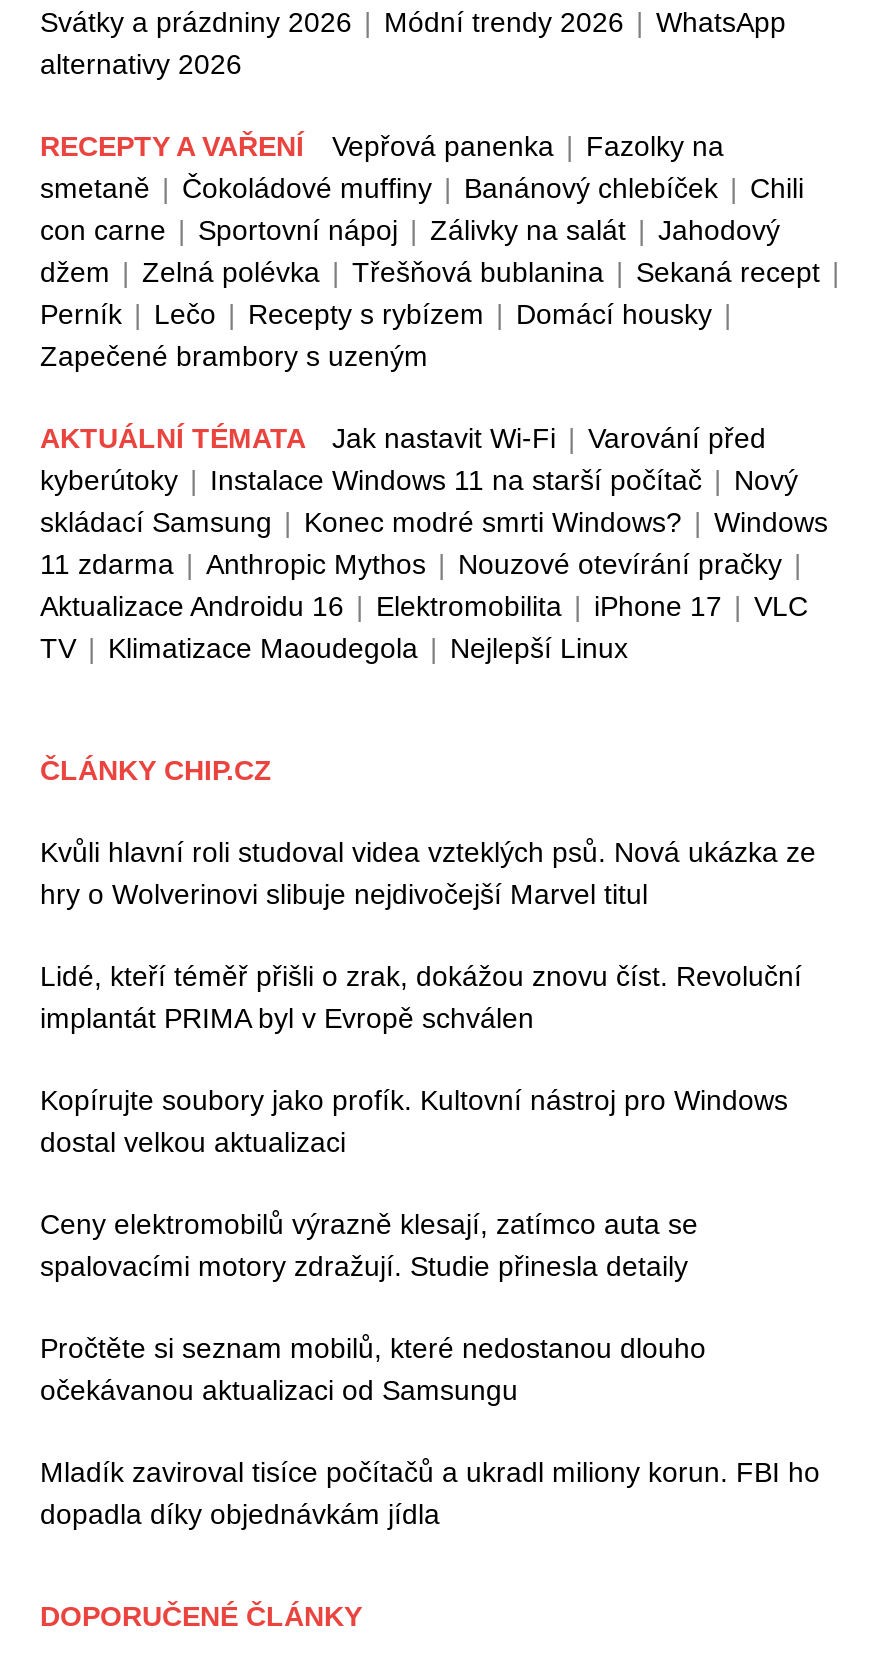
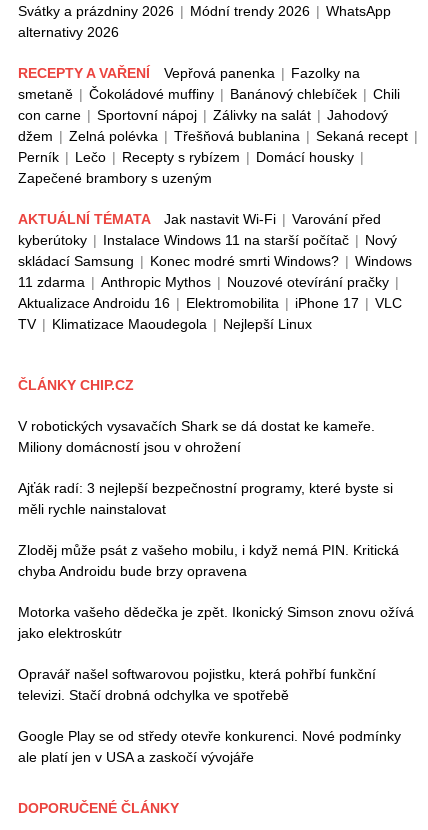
- Kvůli hlavní roli studoval videa vzteklých psů. Nová ukázka ze
- hry o Wolverinovi slibuje nejdivočejší Marvel titul
+ V robotických vysavačích Shark se dá dostat ke kameře.
+ Miliony domácností jsou v ohrožení

- Lidé, kteří téměř přišli o zrak, dokážou znovu číst. Revoluční
- implantát PRIMA byl v Evropě schválen
+ Ajťák radí: 3 nejlepší bezpečnostní programy, které byste si
+ měli rychle nainstalovat

- Kopírujte soubory jako profík. Kultovní nástroj pro Windows
- dostal velkou aktualizaci
+ Zloděj může psát z vašeho mobilu, i když nemá PIN. Kritická
+ chyba Androidu bude brzy opravena

- Ceny elektromobilů výrazně klesají, zatímco auta se
- spalovacími motory zdražují. Studie přinesla detaily
+ Motorka vašeho dědečka je zpět. Ikonický Simson znovu ožívá
+ jako elektroskútr

- Pročtěte si seznam mobilů, které nedostanou dlouho
- očekávanou aktualizaci od Samsungu
+ Opravář našel softwarovou pojistku, která pohřbí funkční
+ televizi. Stačí drobná odchylka ve spotřebě

- Mladík zaviroval tisíce počítačů a ukradl miliony korun. FBI ho
- dopadla díky objednávkám jídla
+ Google Play se od středy otevře konkurenci. Nové podmínky
+ ale platí jen v USA a zaskočí vývojáře
